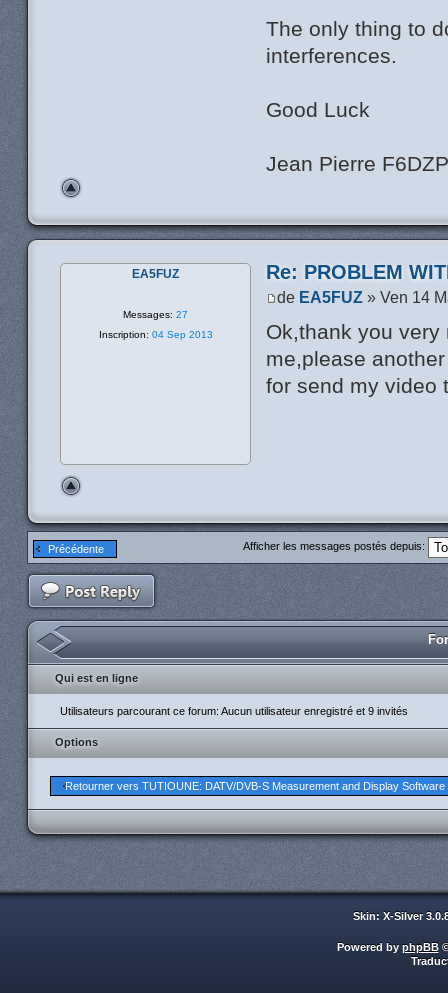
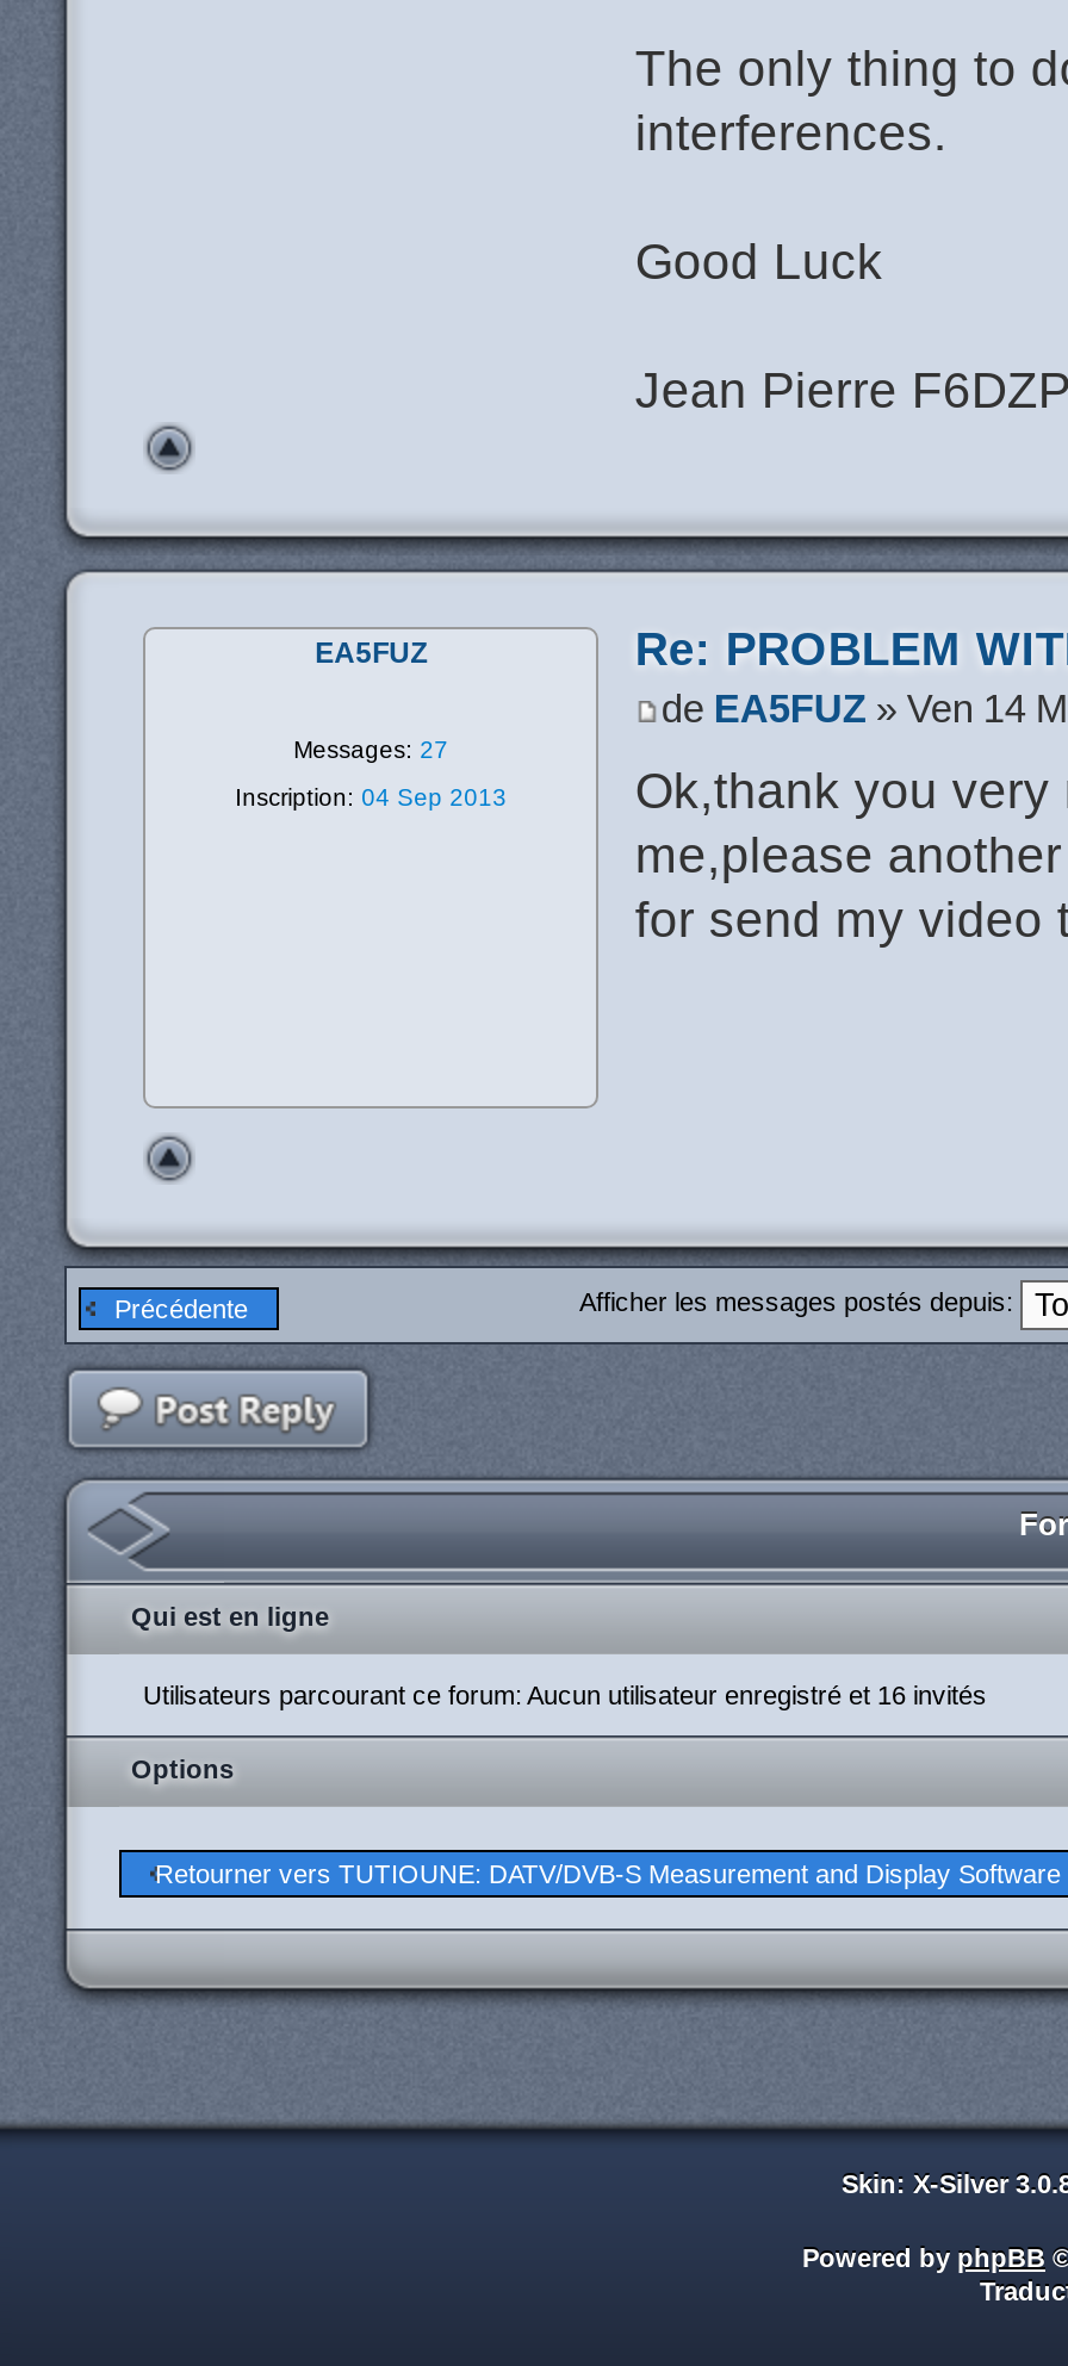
- Utilisateurs parcourant ce forum: Aucun utilisateur enregistré et 9 invités
+ Utilisateurs parcourant ce forum: Aucun utilisateur enregistré et 16 invités
